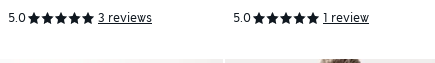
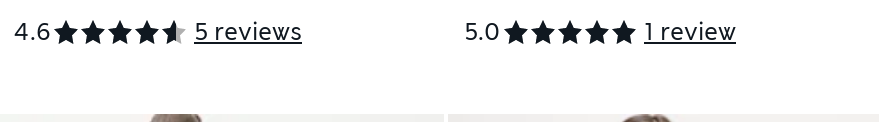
- 5.0
+ 4.6

- 3 reviews
+ 5 reviews
